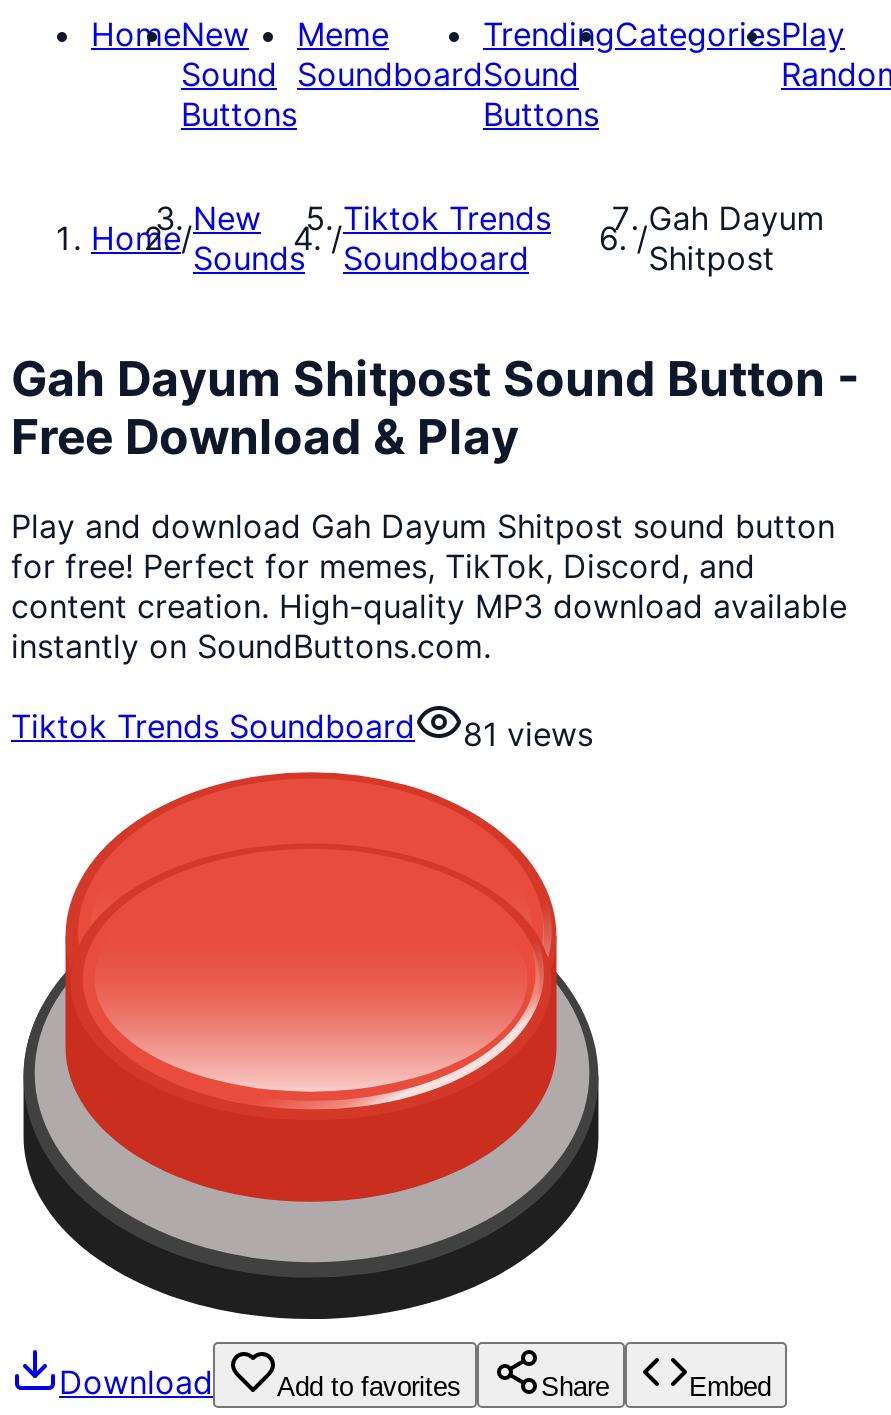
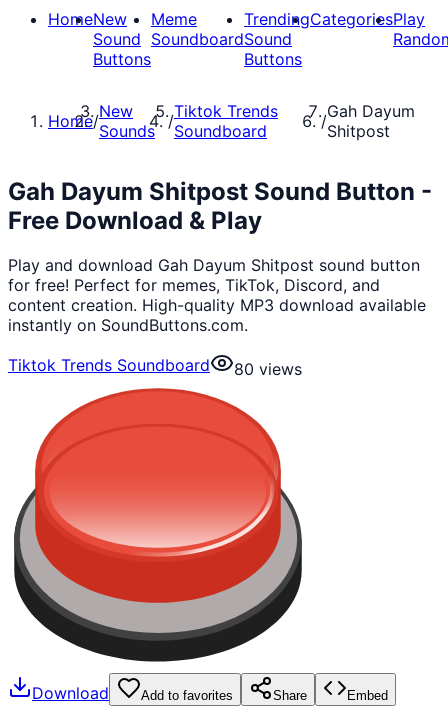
- Tiktok Trends Soundboard 81 views
+ Tiktok Trends Soundboard 80 views
